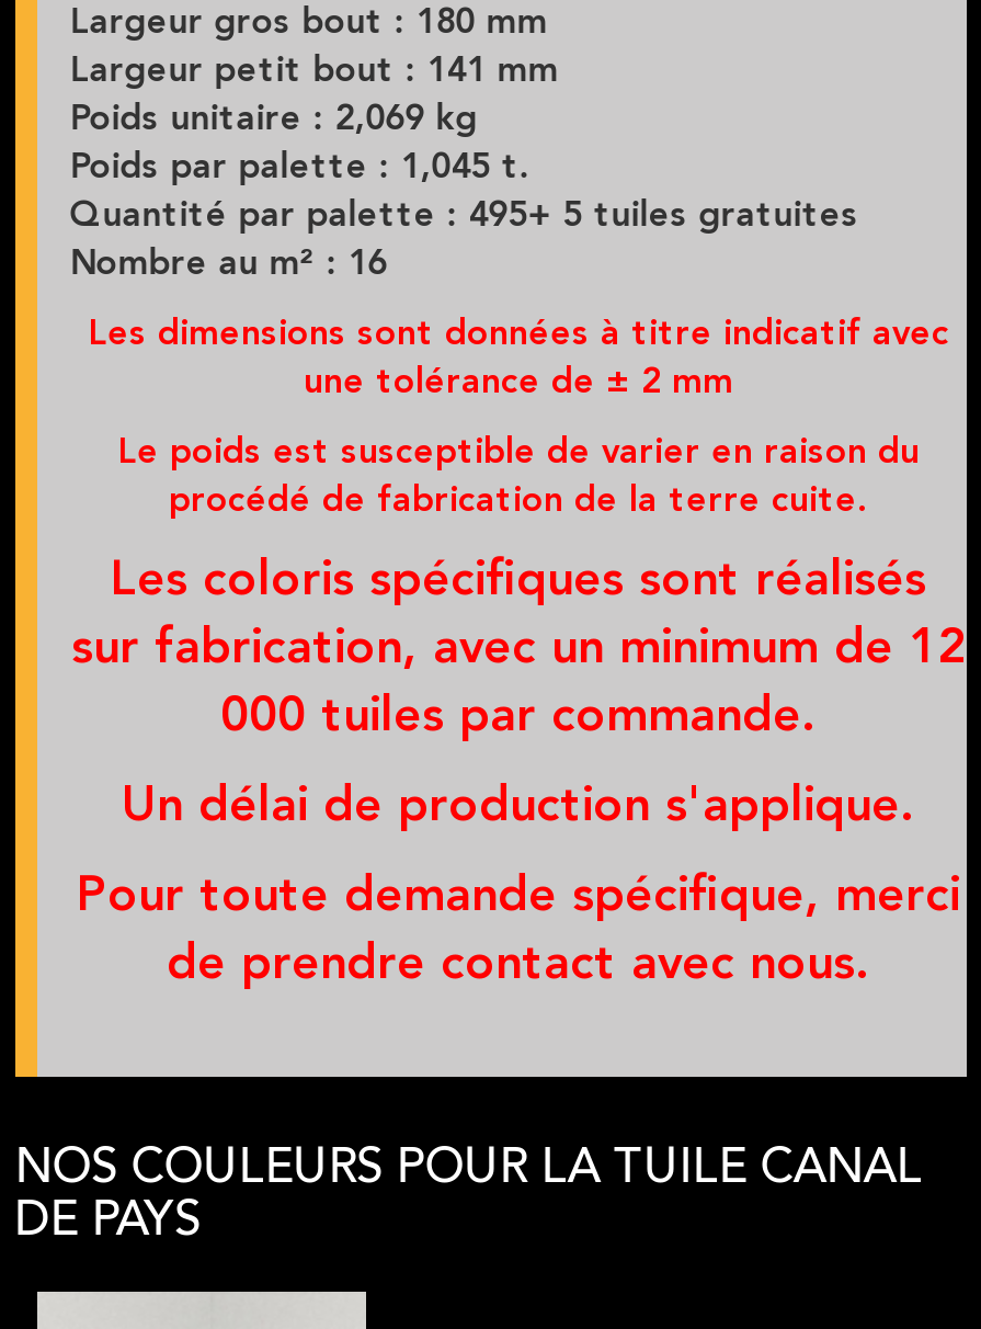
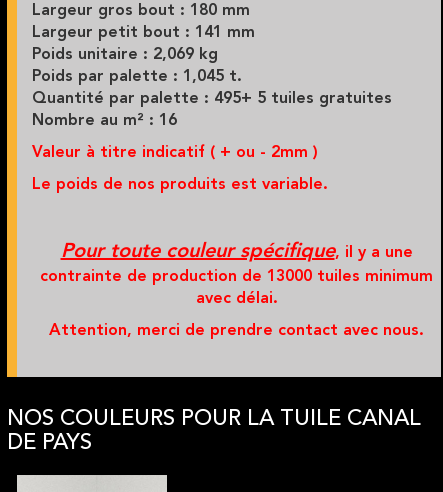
- Les dimensions sont données à titre indicatif avec
- une tolérance de ± 2 mm
- Le poids est susceptible de varier en raison du
- procédé de fabrication de la terre cuite.
- Les coloris spécifiques sont réalisés
- sur fabrication, avec un minimum de 12
- 000 tuiles par commande.
- Un délai de production s'applique.
- Pour toute demande spécifique, merci
- de prendre contact avec nous.
+ Valeur à titre indicatif ( + ou - 2mm )
+ Le poids de nos produits est variable.
+ Pour toute couleur spécifique, il y a une
+ contrainte de production de 13000 tuiles minimum
+ avec délai.
+ Attention, merci de prendre contact avec nous.
